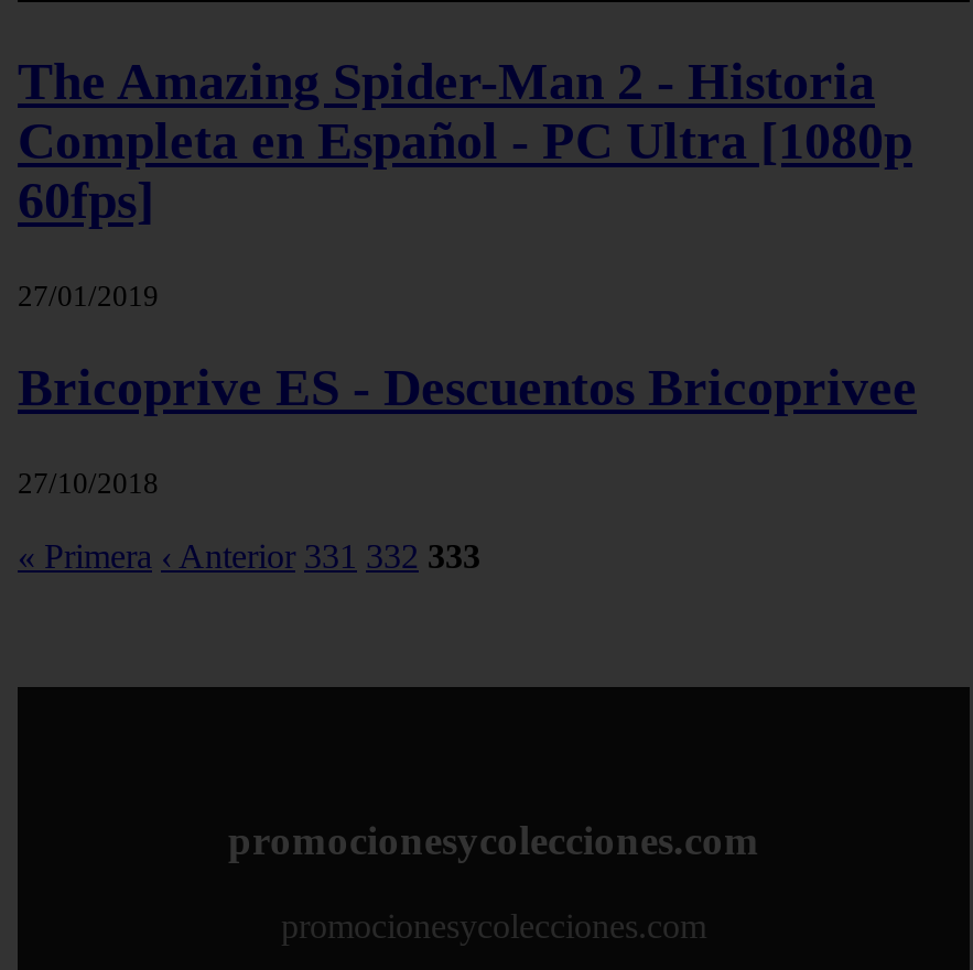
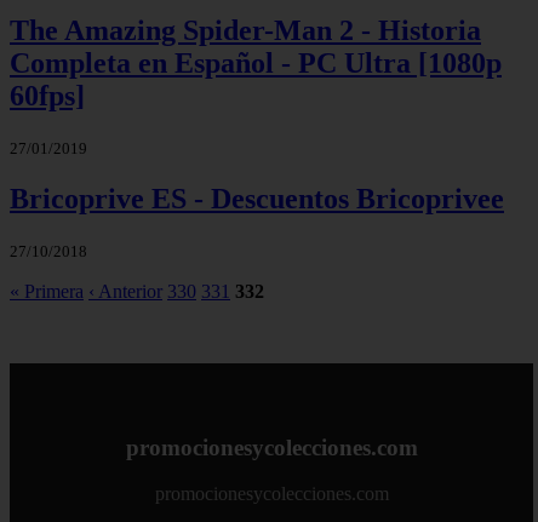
- « Primera ‹ Anterior 331 332 333
+ « Primera ‹ Anterior 330 331 332
